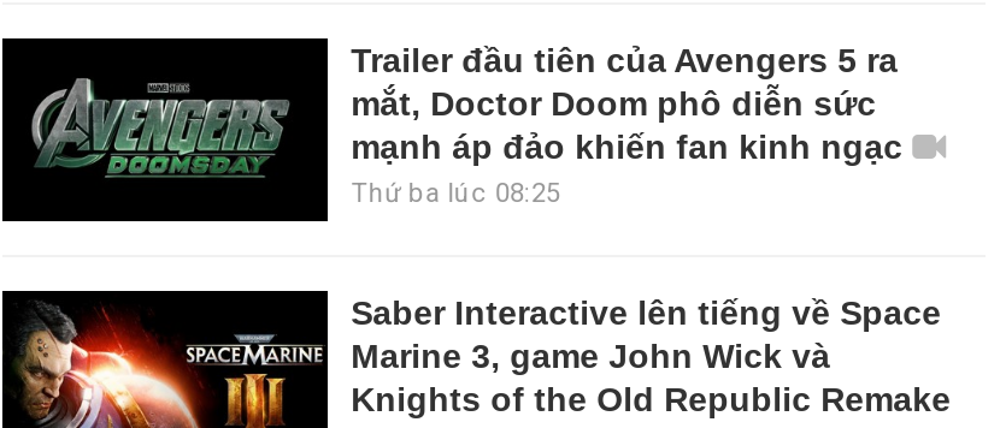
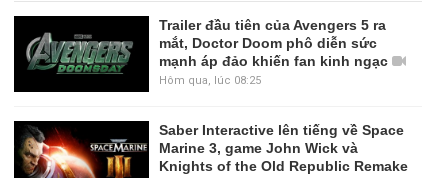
- Thứ ba lúc 08:25
+ Hôm qua, lúc 08:25
